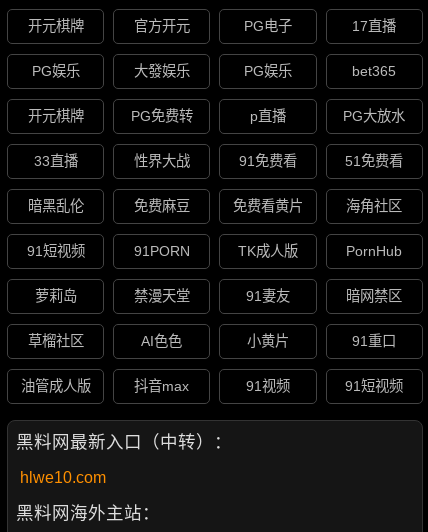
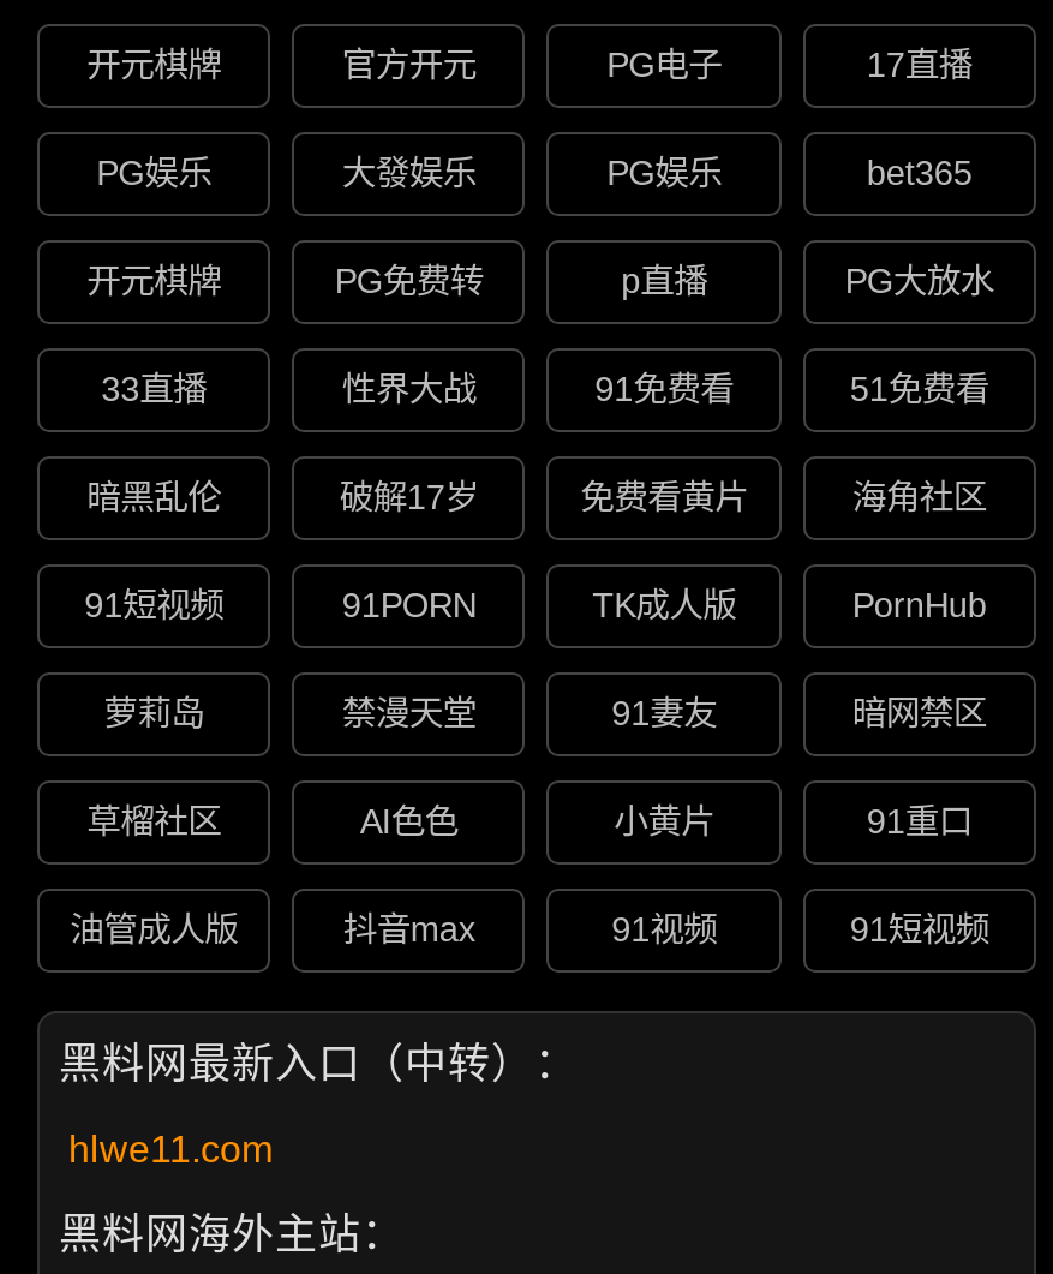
- 免费麻豆
+ 破解17岁

- hlwe10.com
+ hlwe11.com
